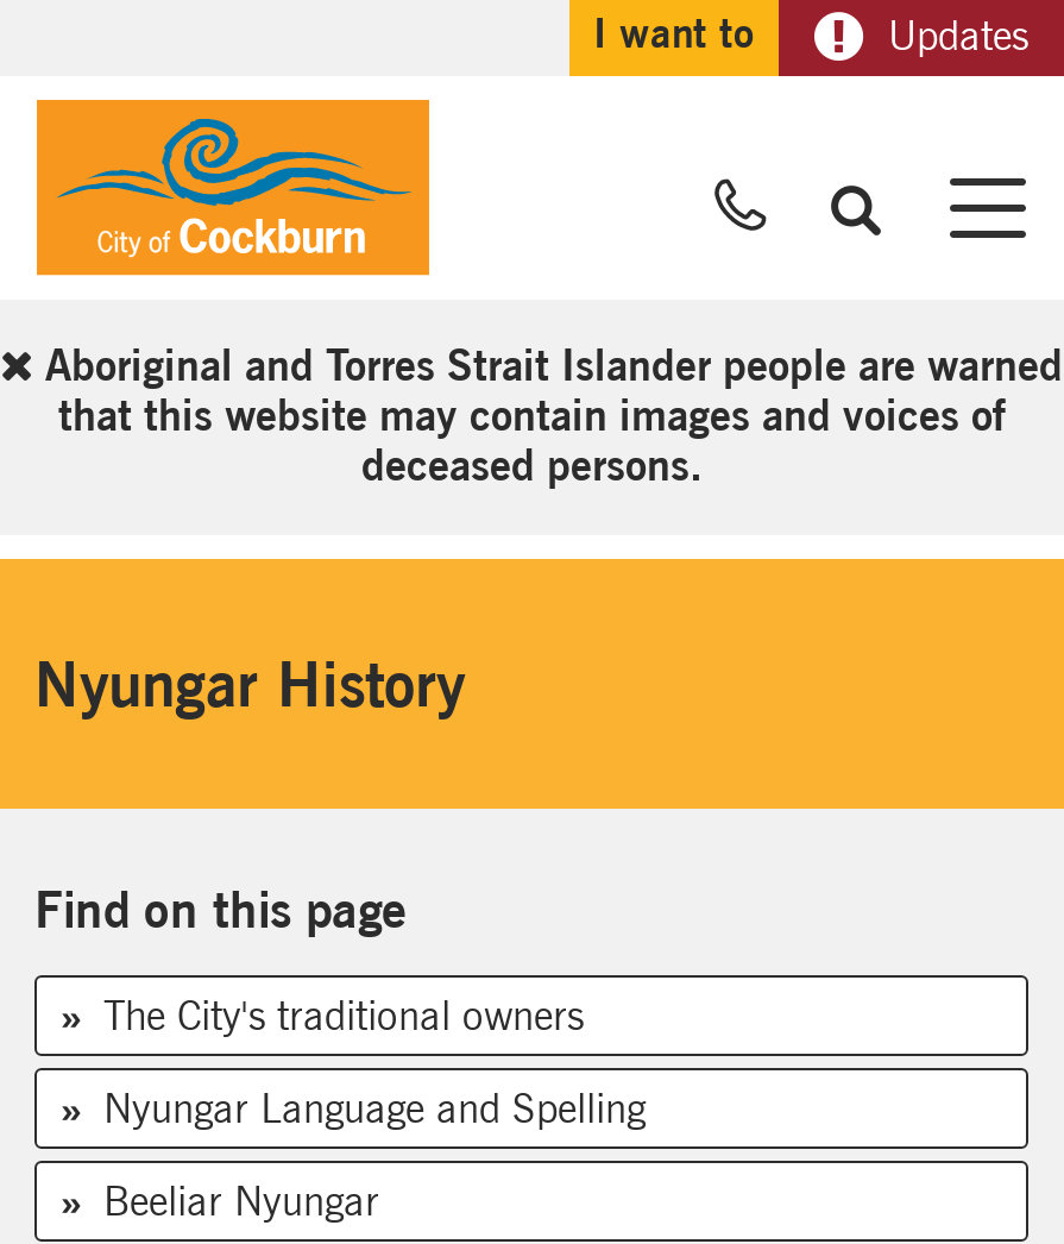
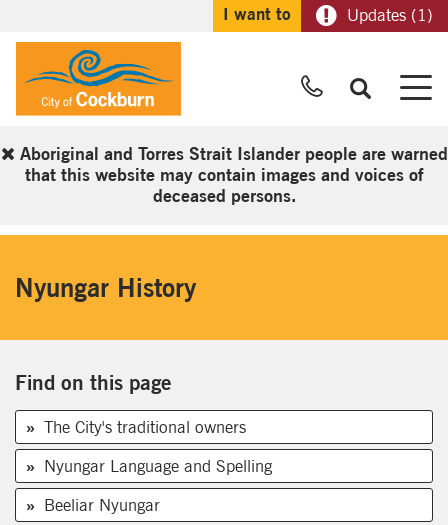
- Updates
+ Updates (1)
